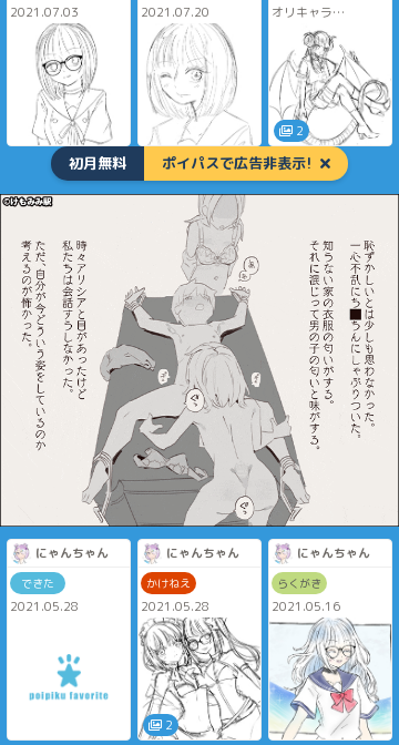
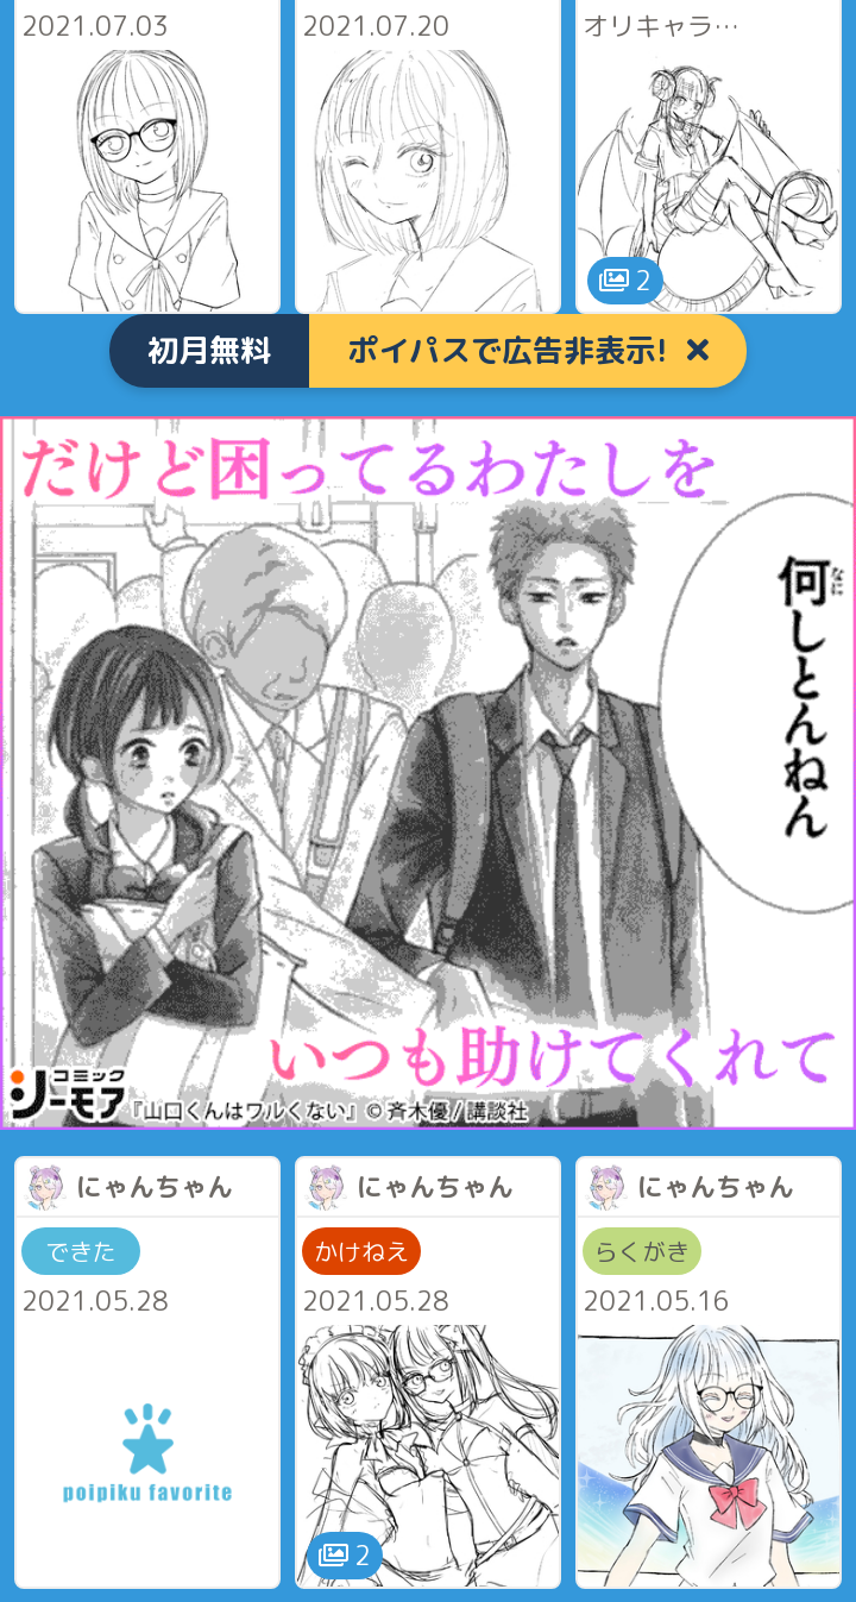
- [image]
+ [image]
